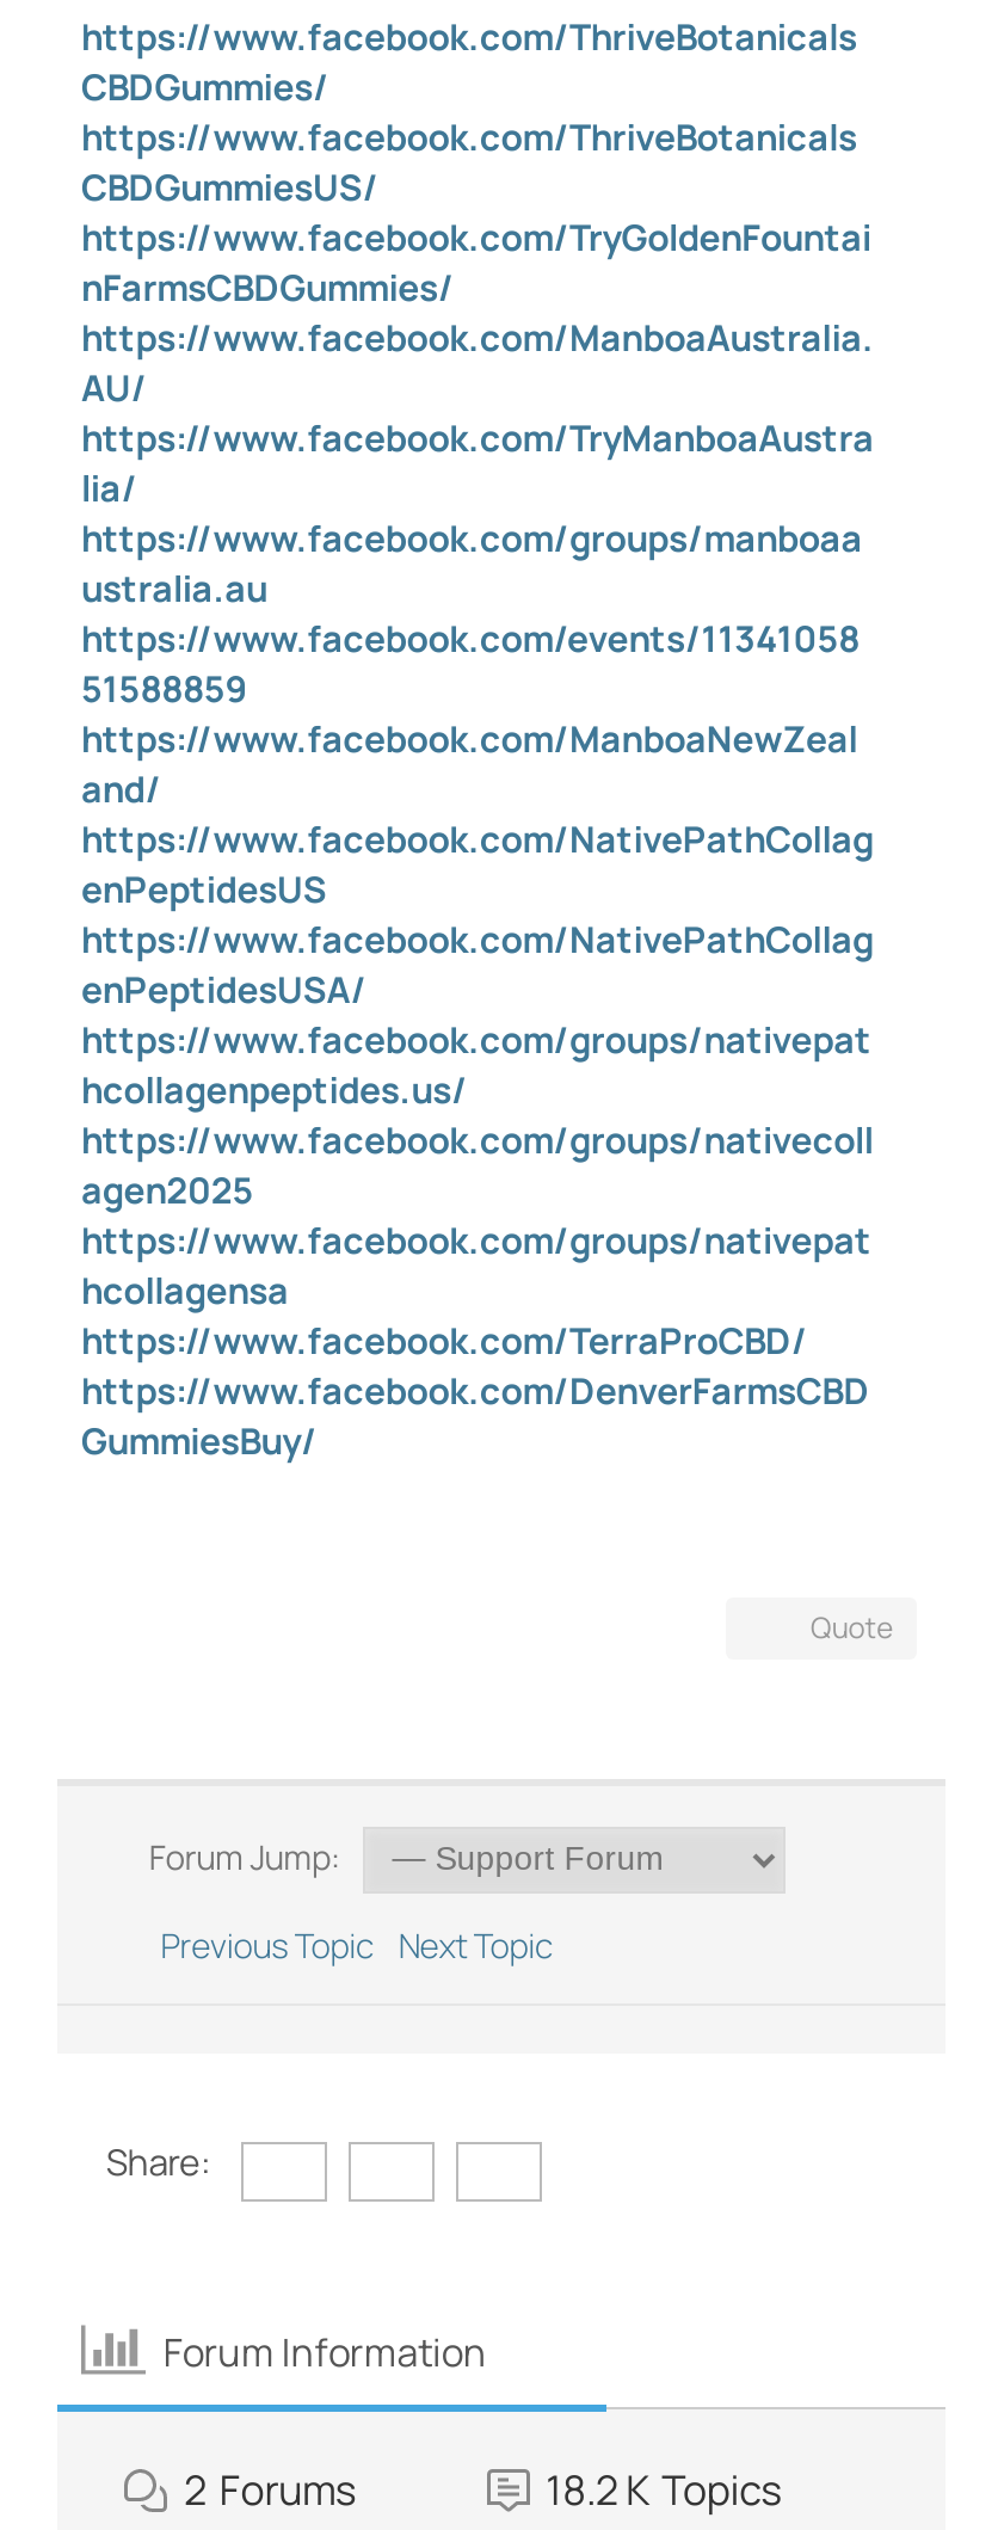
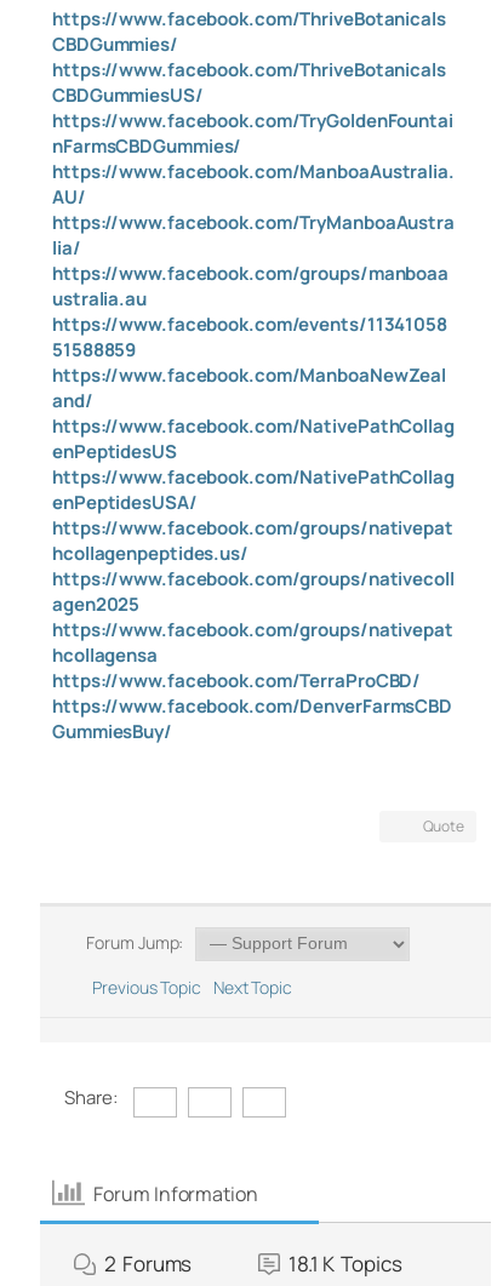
- 18.2 K Topics
+ 18.1 K Topics
